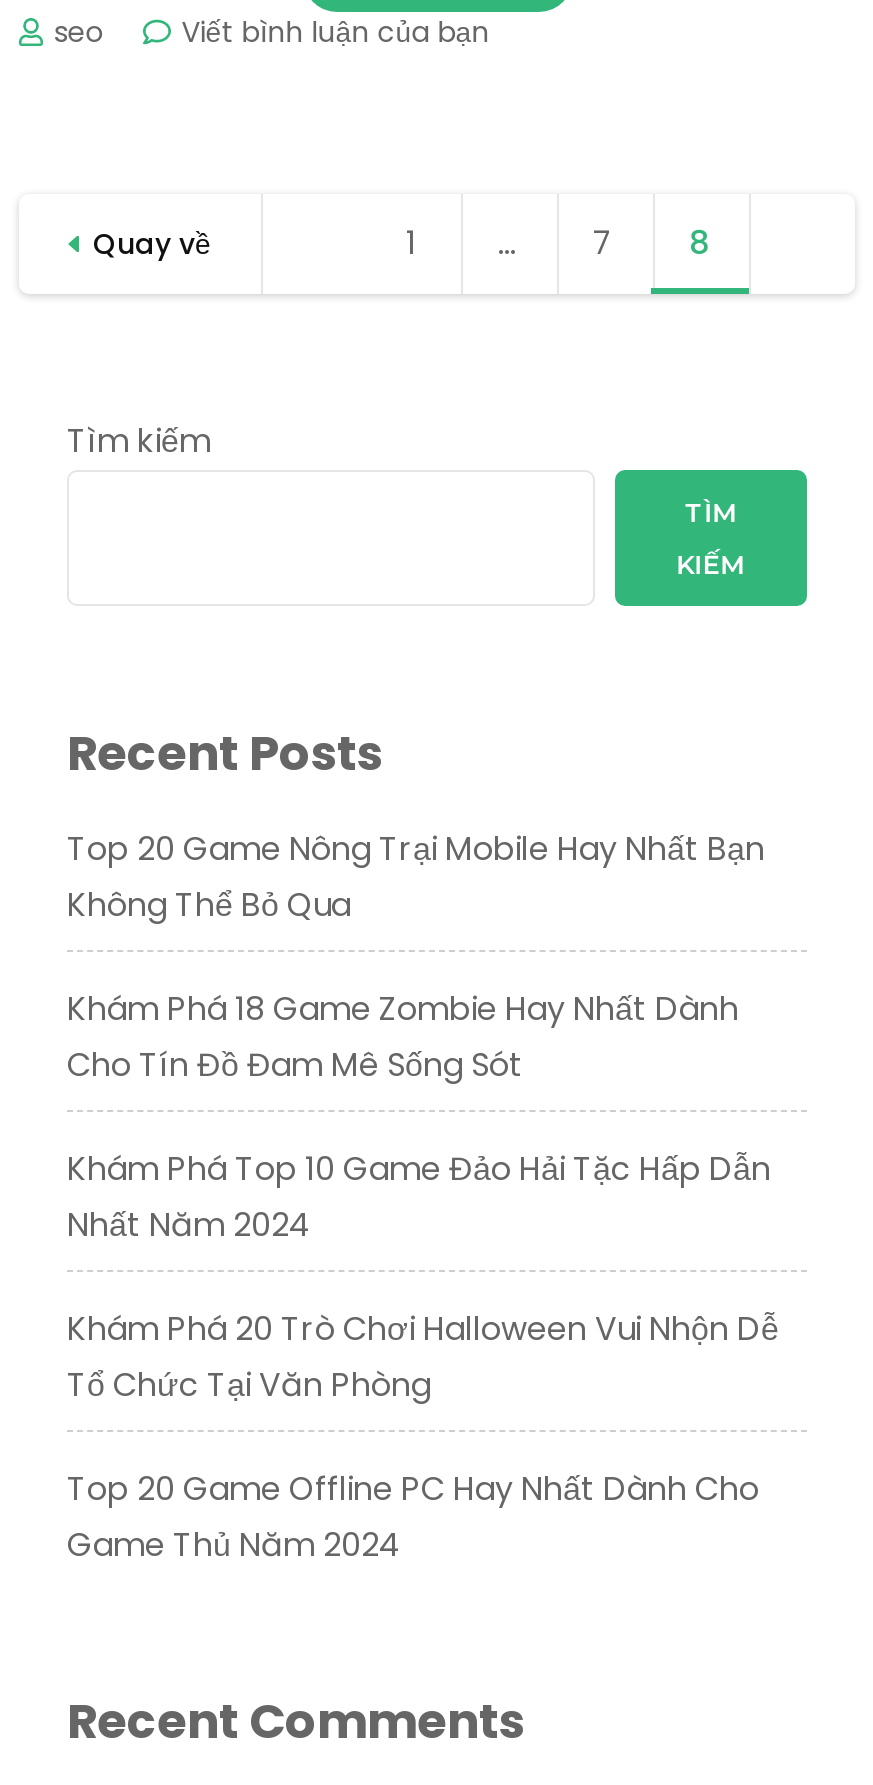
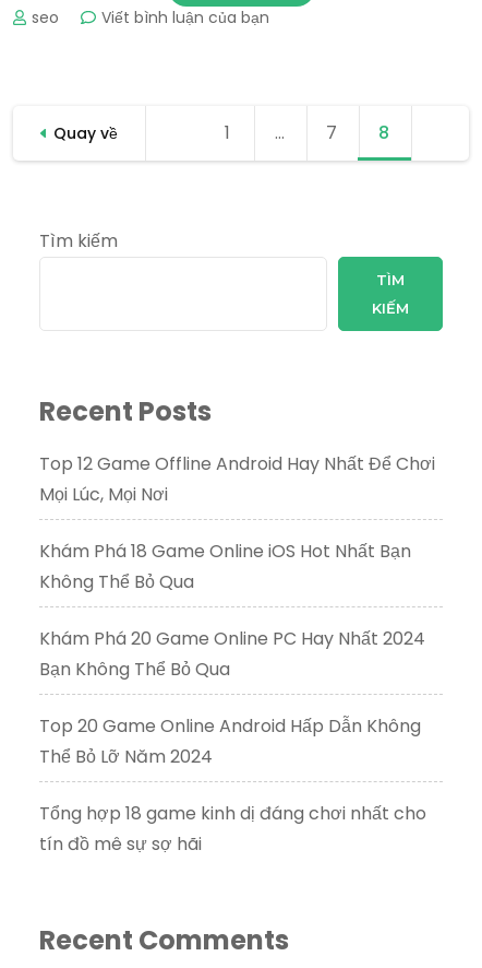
- Top 20 Game Nông Trại Mobile Hay Nhất Bạn
+ Top 12 Game Offline Android Hay Nhất Để Chơi
+ Mọi Lúc, Mọi Nơi
+ Khám Phá 18 Game Online iOS Hot Nhất Bạn

moved down: Không Thể Bỏ Qua

- Khám Phá 18 Game Zombie Hay Nhất Dành
- Cho Tín Đồ Đam Mê Sống Sót
- Khám Phá Top 10 Game Đảo Hải Tặc Hấp Dẫn
- Nhất Năm 2024
- Khám Phá 20 Trò Chơi Halloween Vui Nhộn Dễ
- Tổ Chức Tại Văn Phòng
- Top 20 Game Offline PC Hay Nhất Dành Cho
- Game Thủ Năm 2024
+ Khám Phá 20 Game Online PC Hay Nhất 2024
+ Bạn Không Thể Bỏ Qua
+ Top 20 Game Online Android Hấp Dẫn Không
+ Thể Bỏ Lỡ Năm 2024
+ Tổng hợp 18 game kinh dị đáng chơi nhất cho
+ tín đồ mê sự sợ hãi
